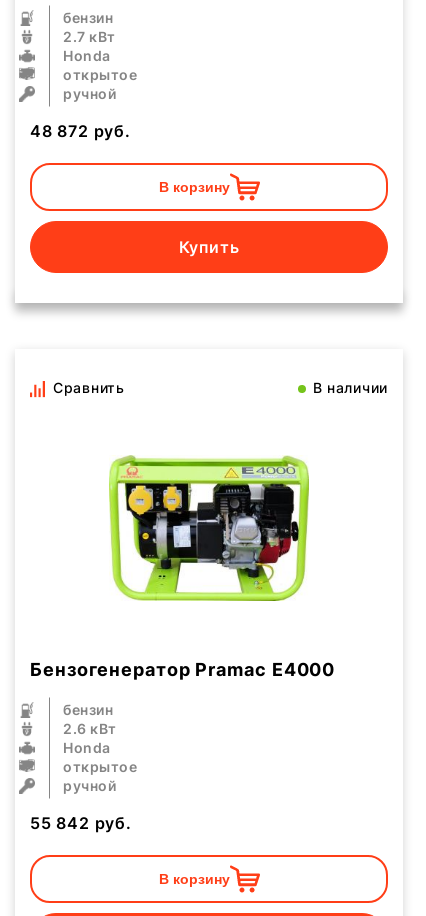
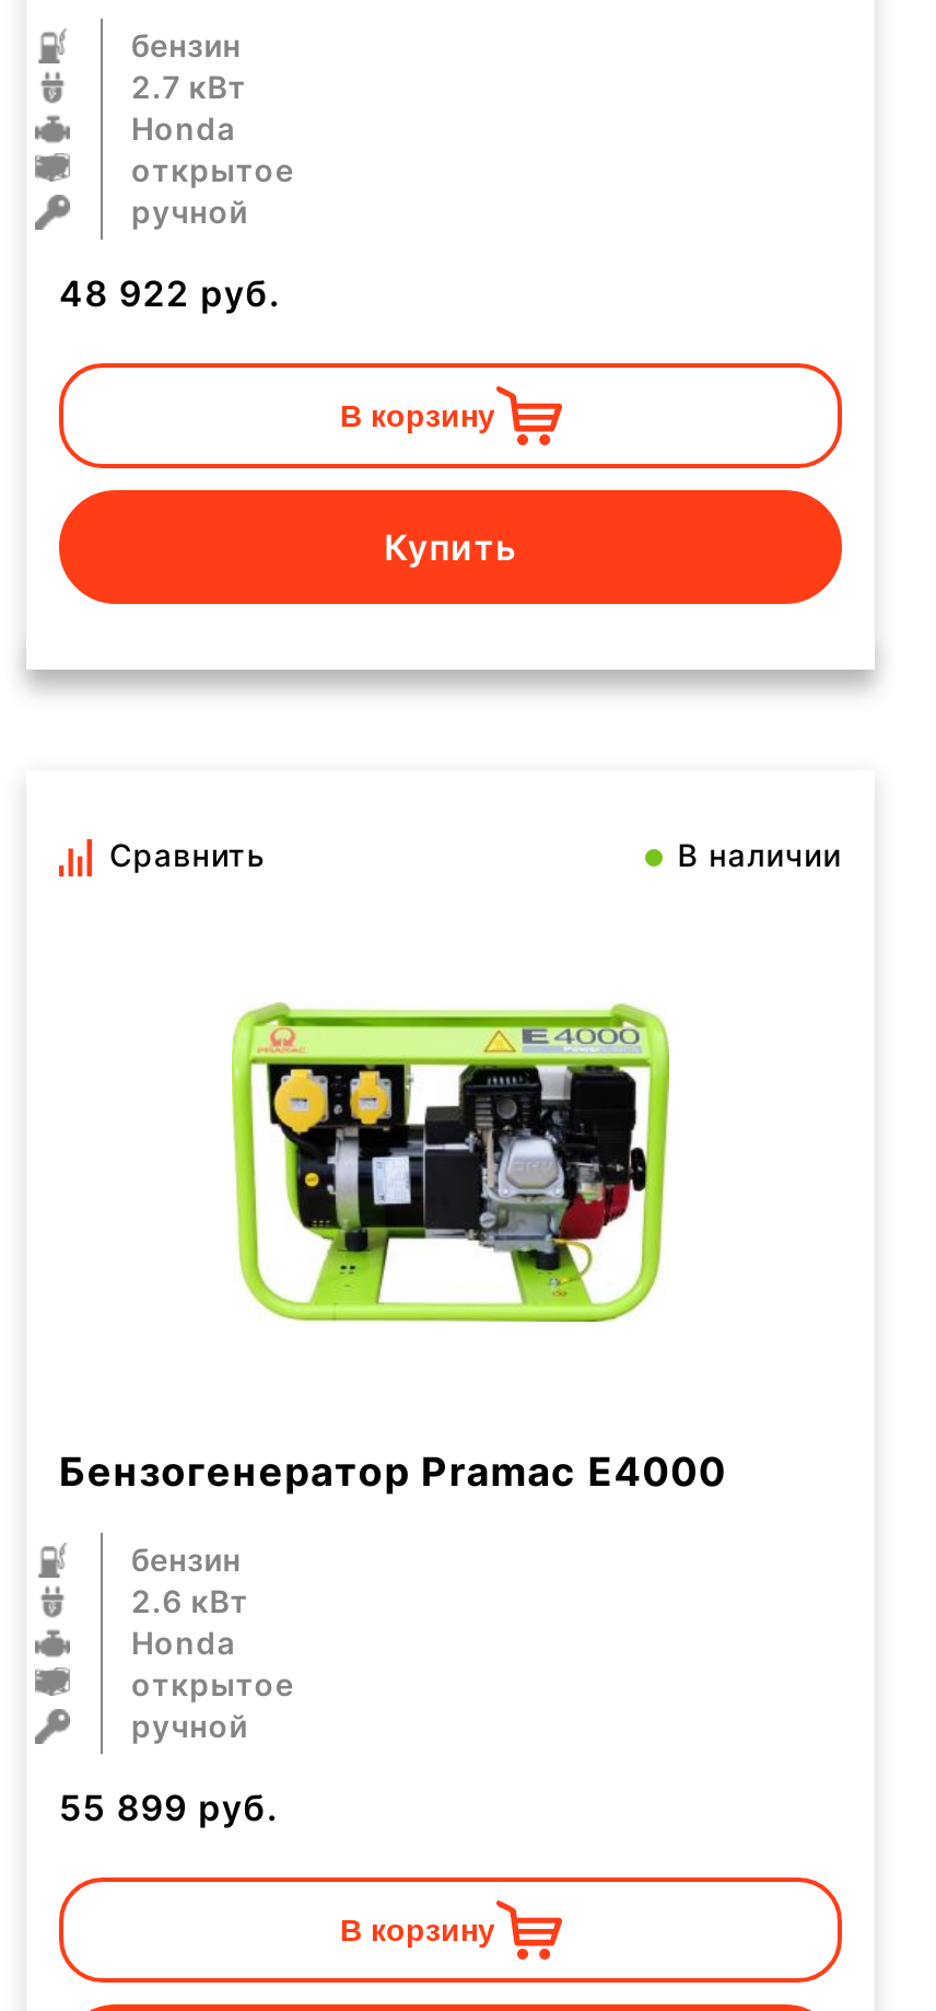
- 48 872 руб.
+ 48 922 руб.

- 55 842 руб.
+ 55 899 руб.
